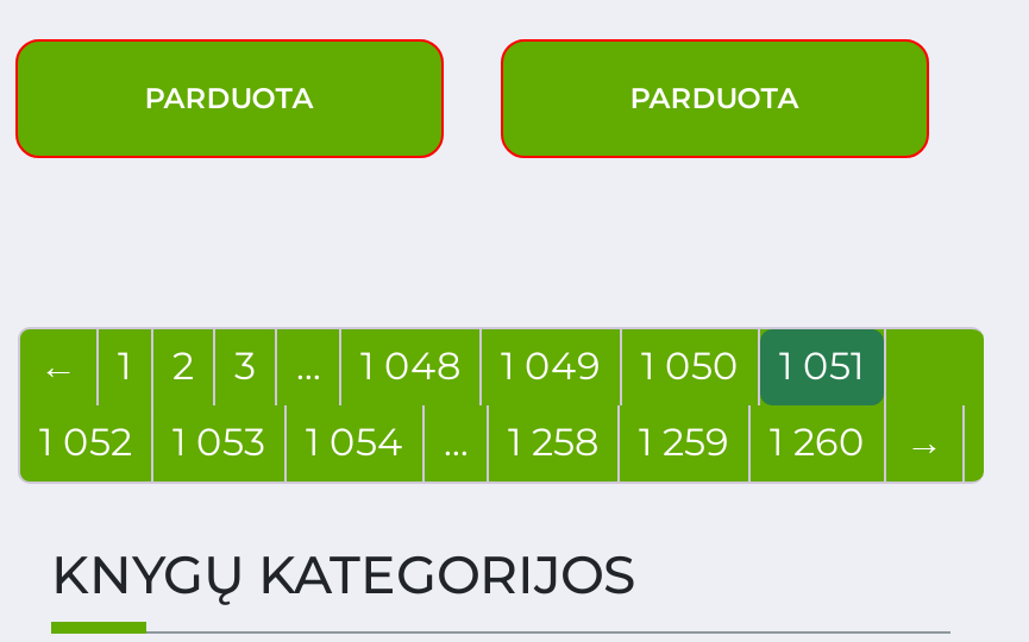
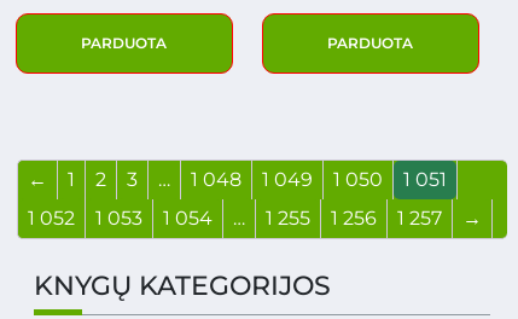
- 1 258
+ 1 255

- 1 259
+ 1 256

- 1 260
+ 1 257
